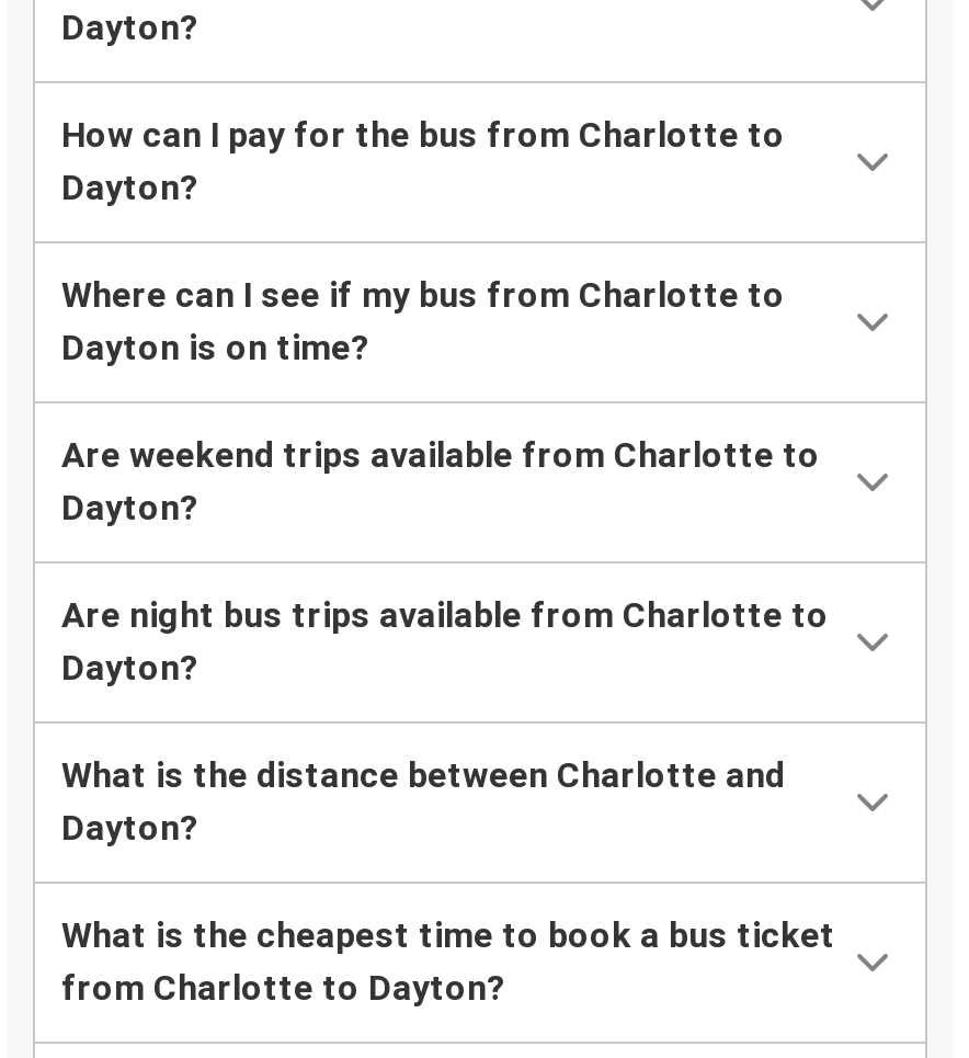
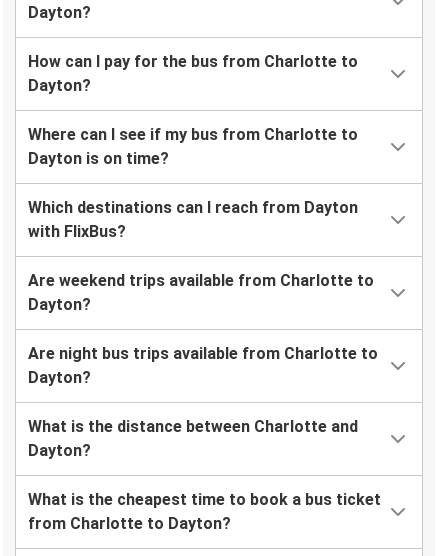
+ Which destinations can I reach from Dayton
+ with FlixBus?
